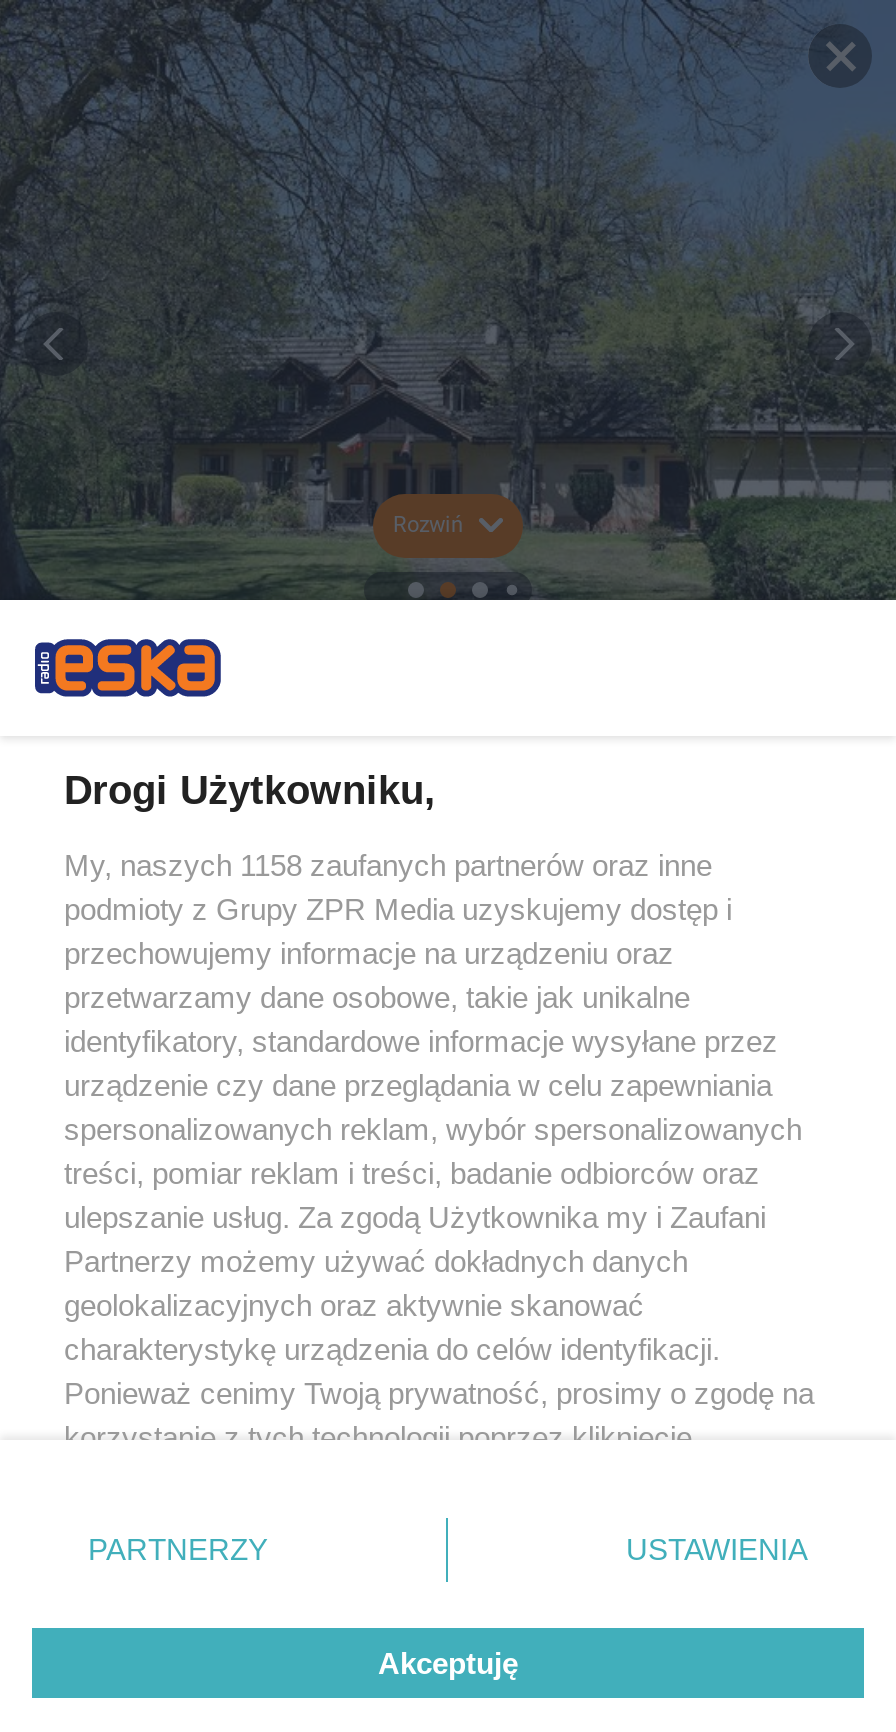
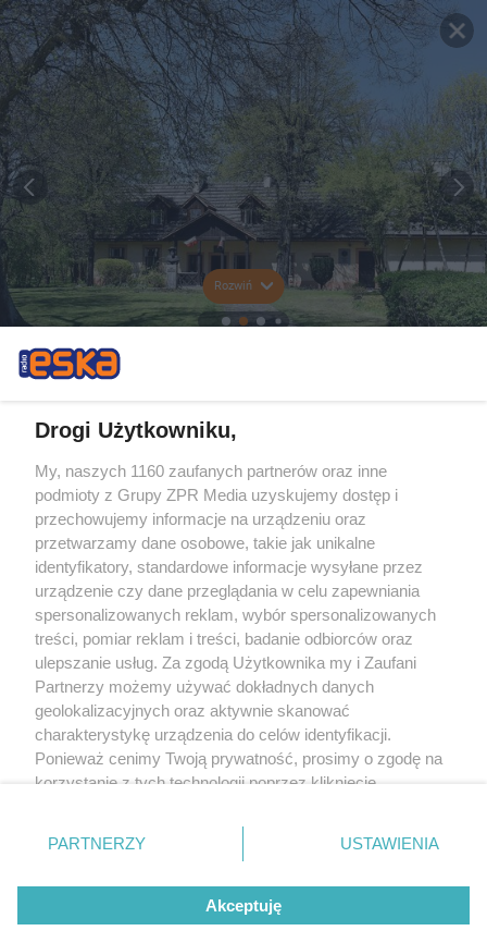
- My, naszych 1158 zaufanych partnerów oraz inne
+ My, naszych 1160 zaufanych partnerów oraz inne
